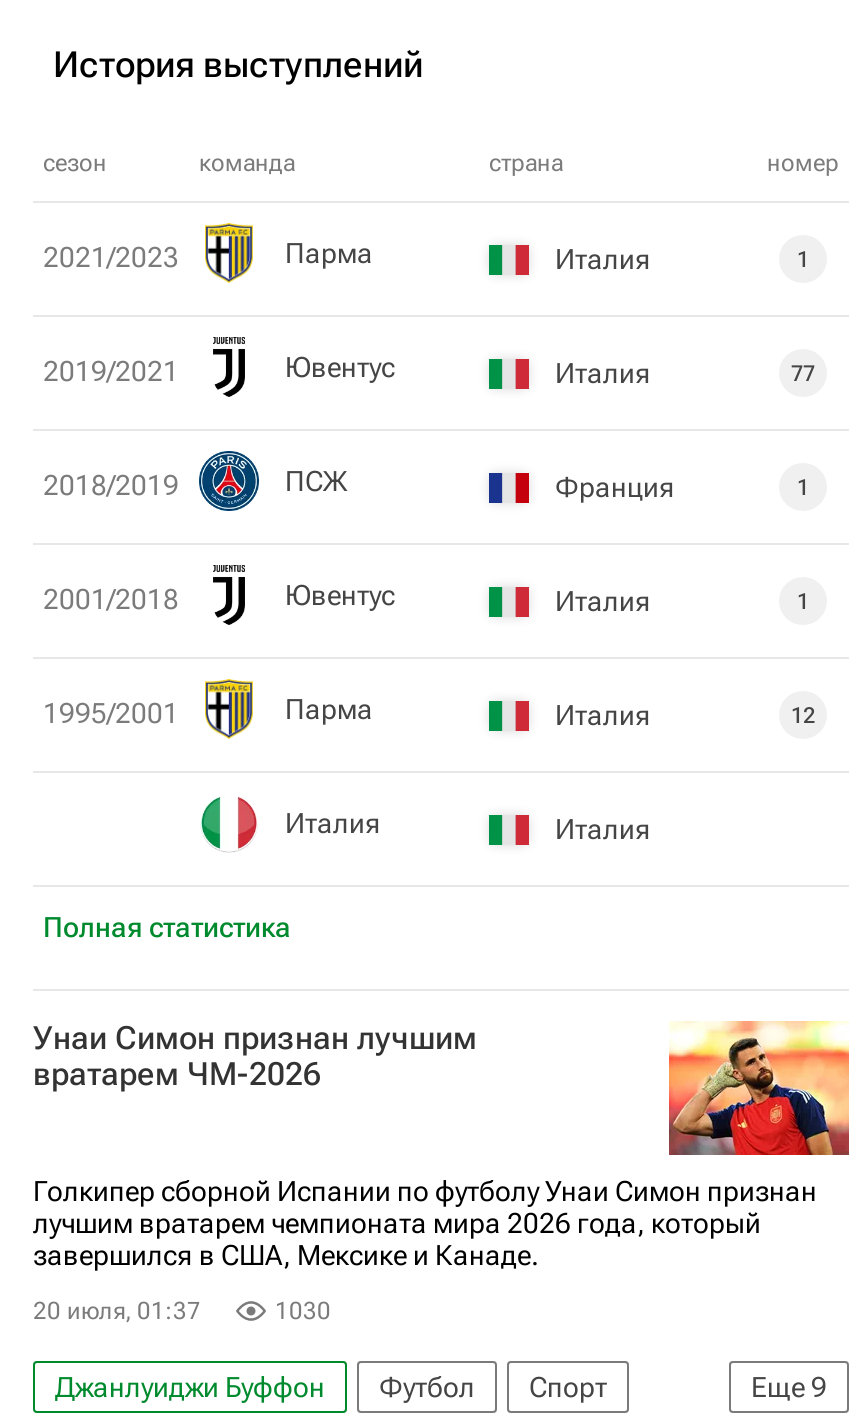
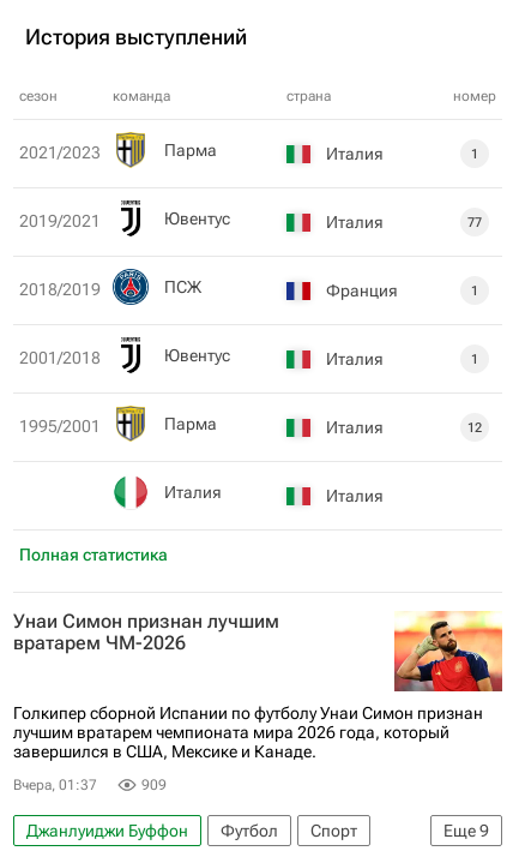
- 20 июля, 01:37
- 1030
+ Вчера, 01:37
+ 909
